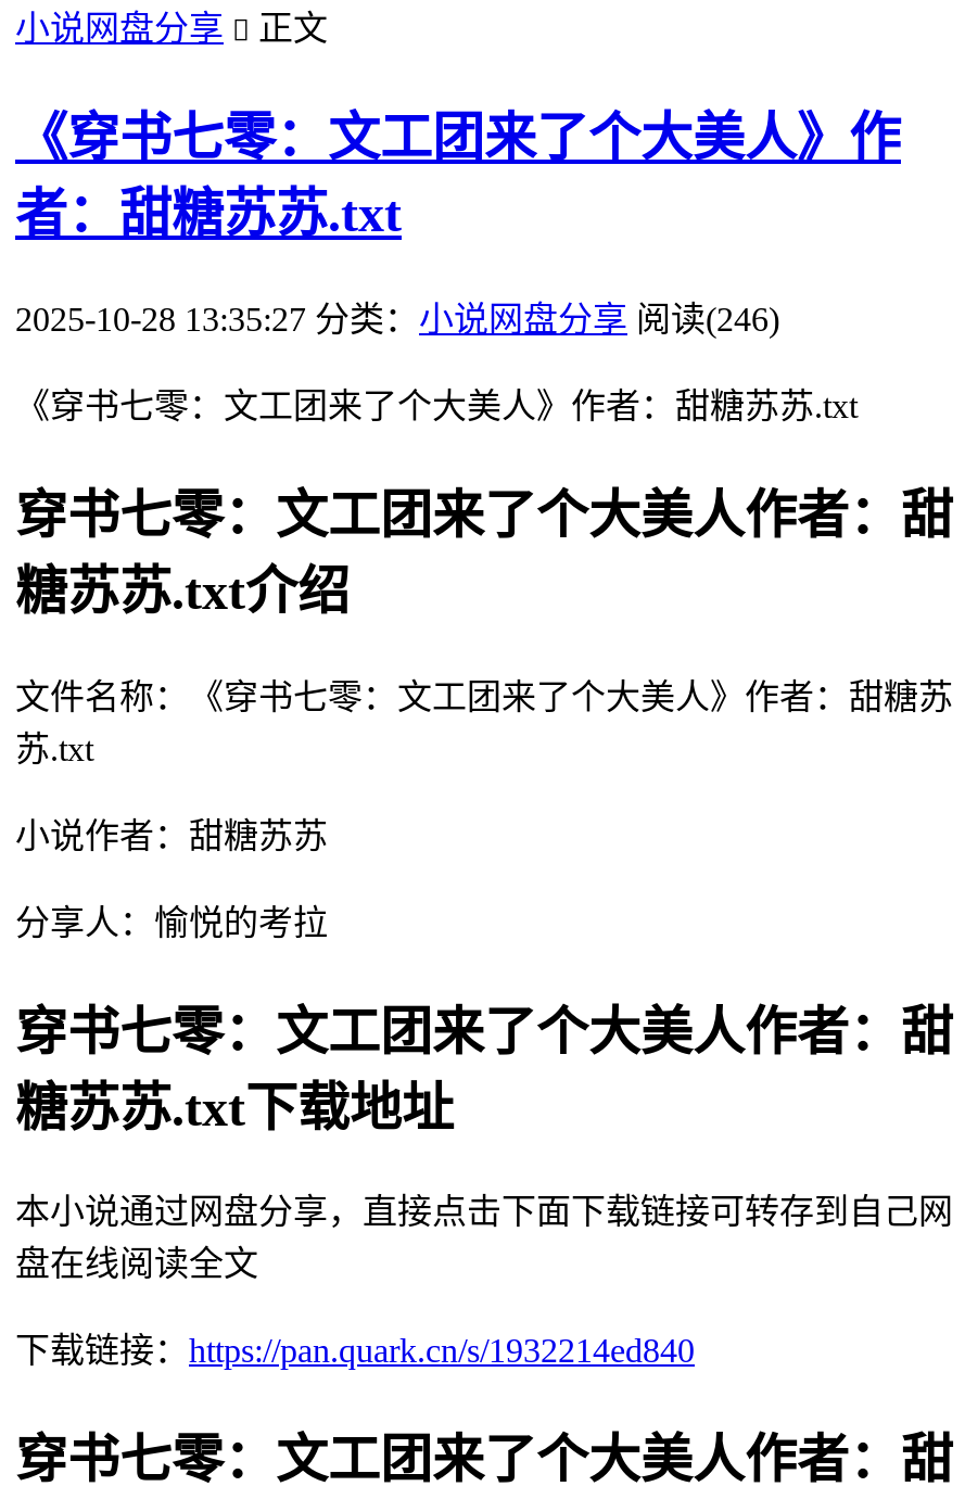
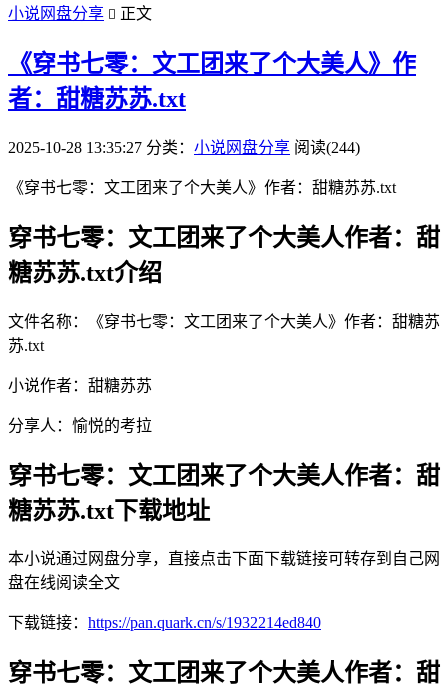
- 2025-10-28 13:35:27 分类：小说网盘分享 阅读(246)
+ 2025-10-28 13:35:27 分类：小说网盘分享 阅读(244)
